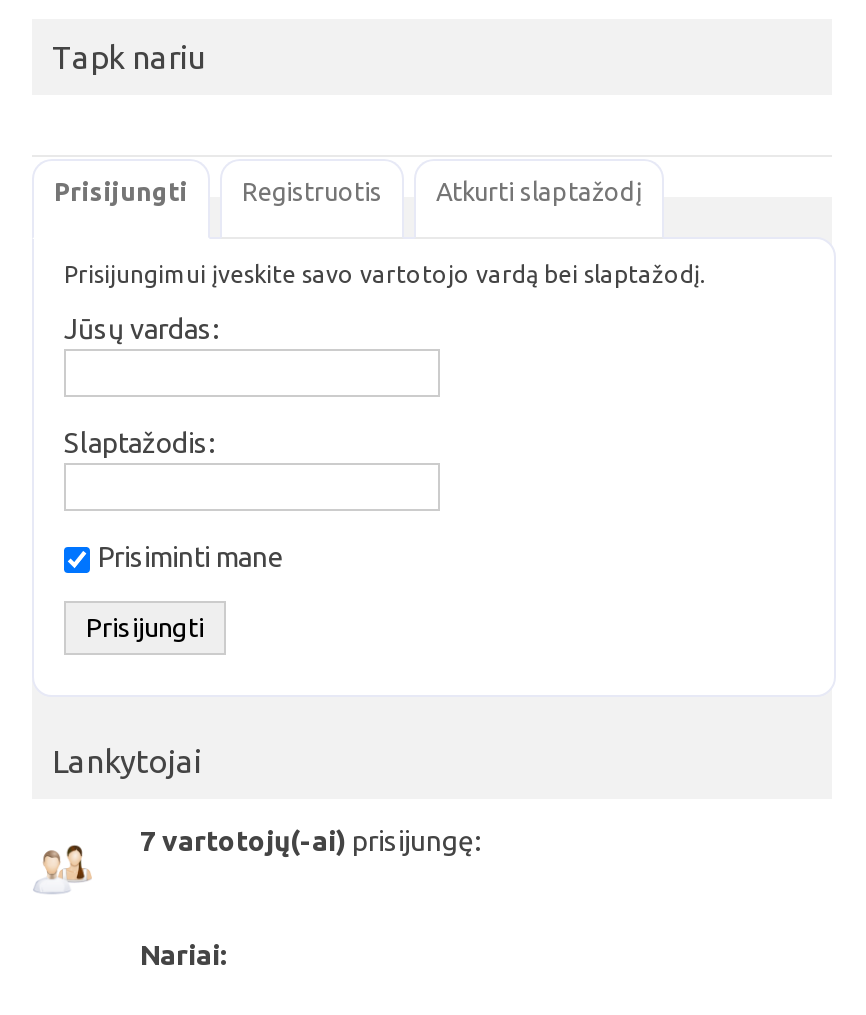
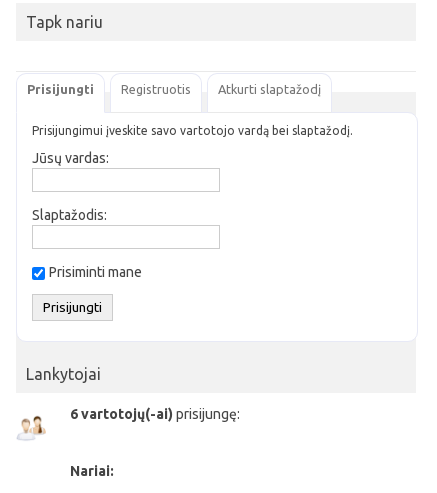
- 7 vartotojų(-ai) prisijungę:
+ 6 vartotojų(-ai) prisijungę:
